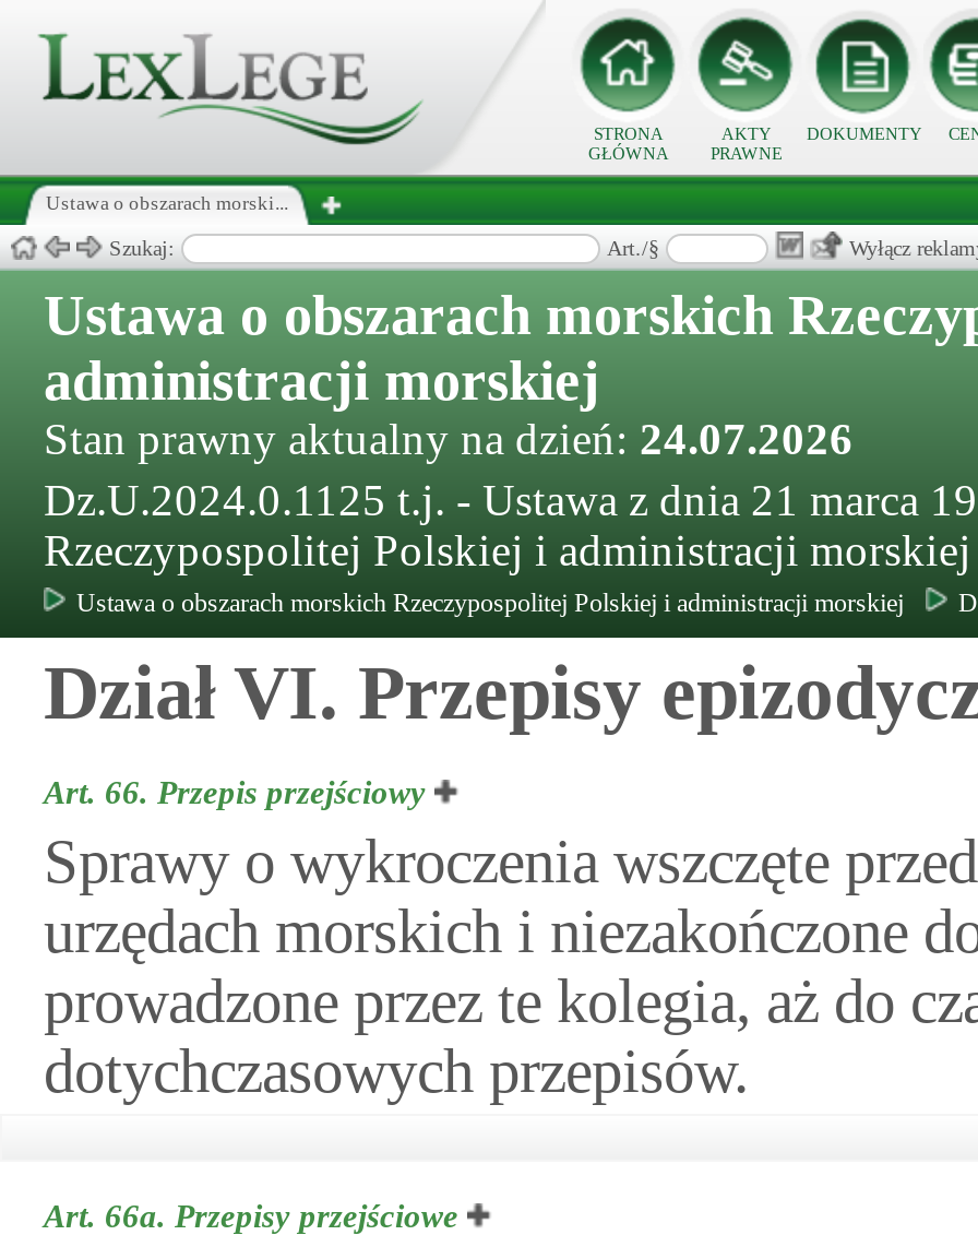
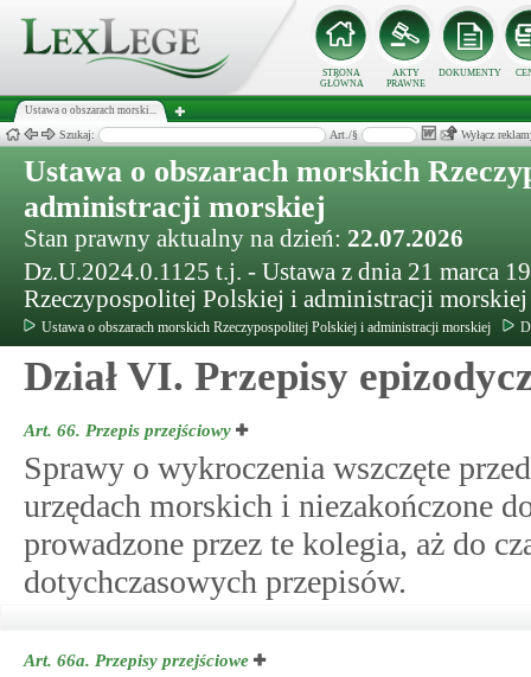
- Stan prawny aktualny na dzień: 24.07.2026
+ Stan prawny aktualny na dzień: 22.07.2026
